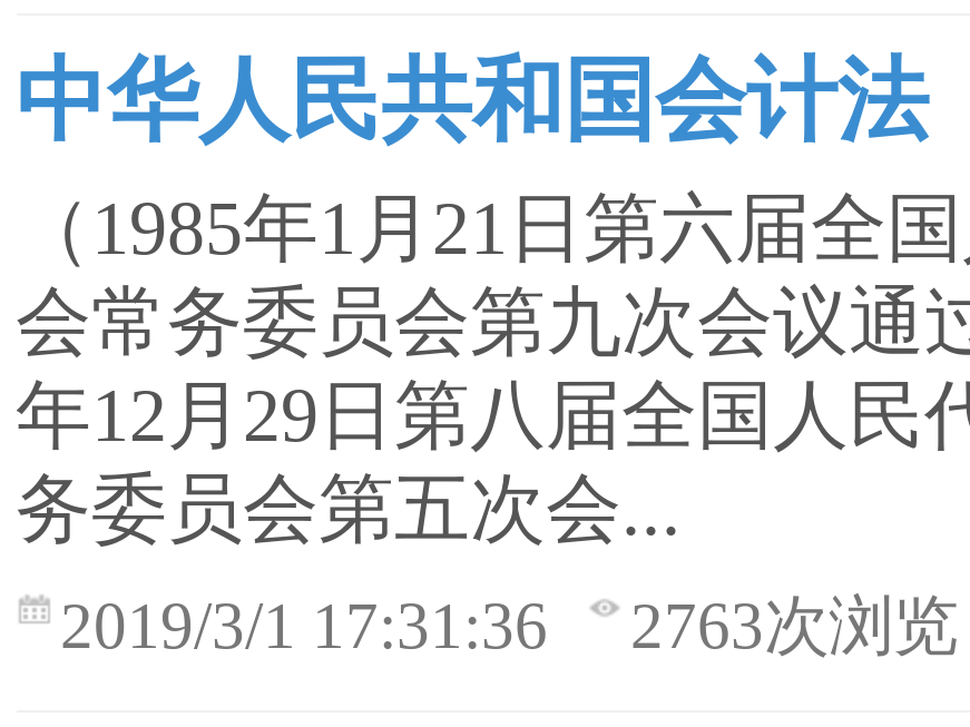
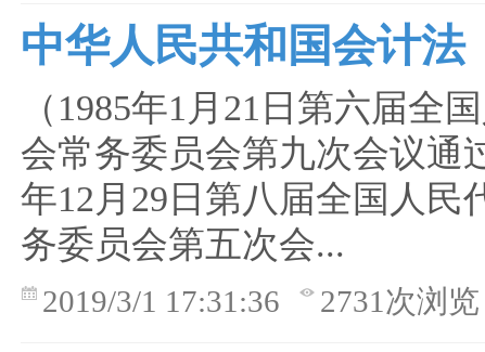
- 2019/3/1 17:31:36 2763次浏览
+ 2019/3/1 17:31:36 2731次浏览
